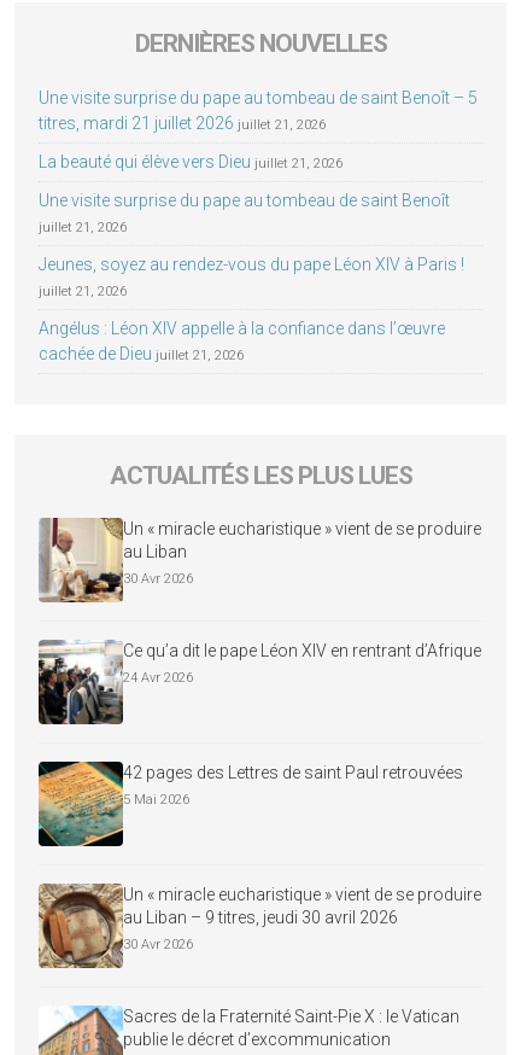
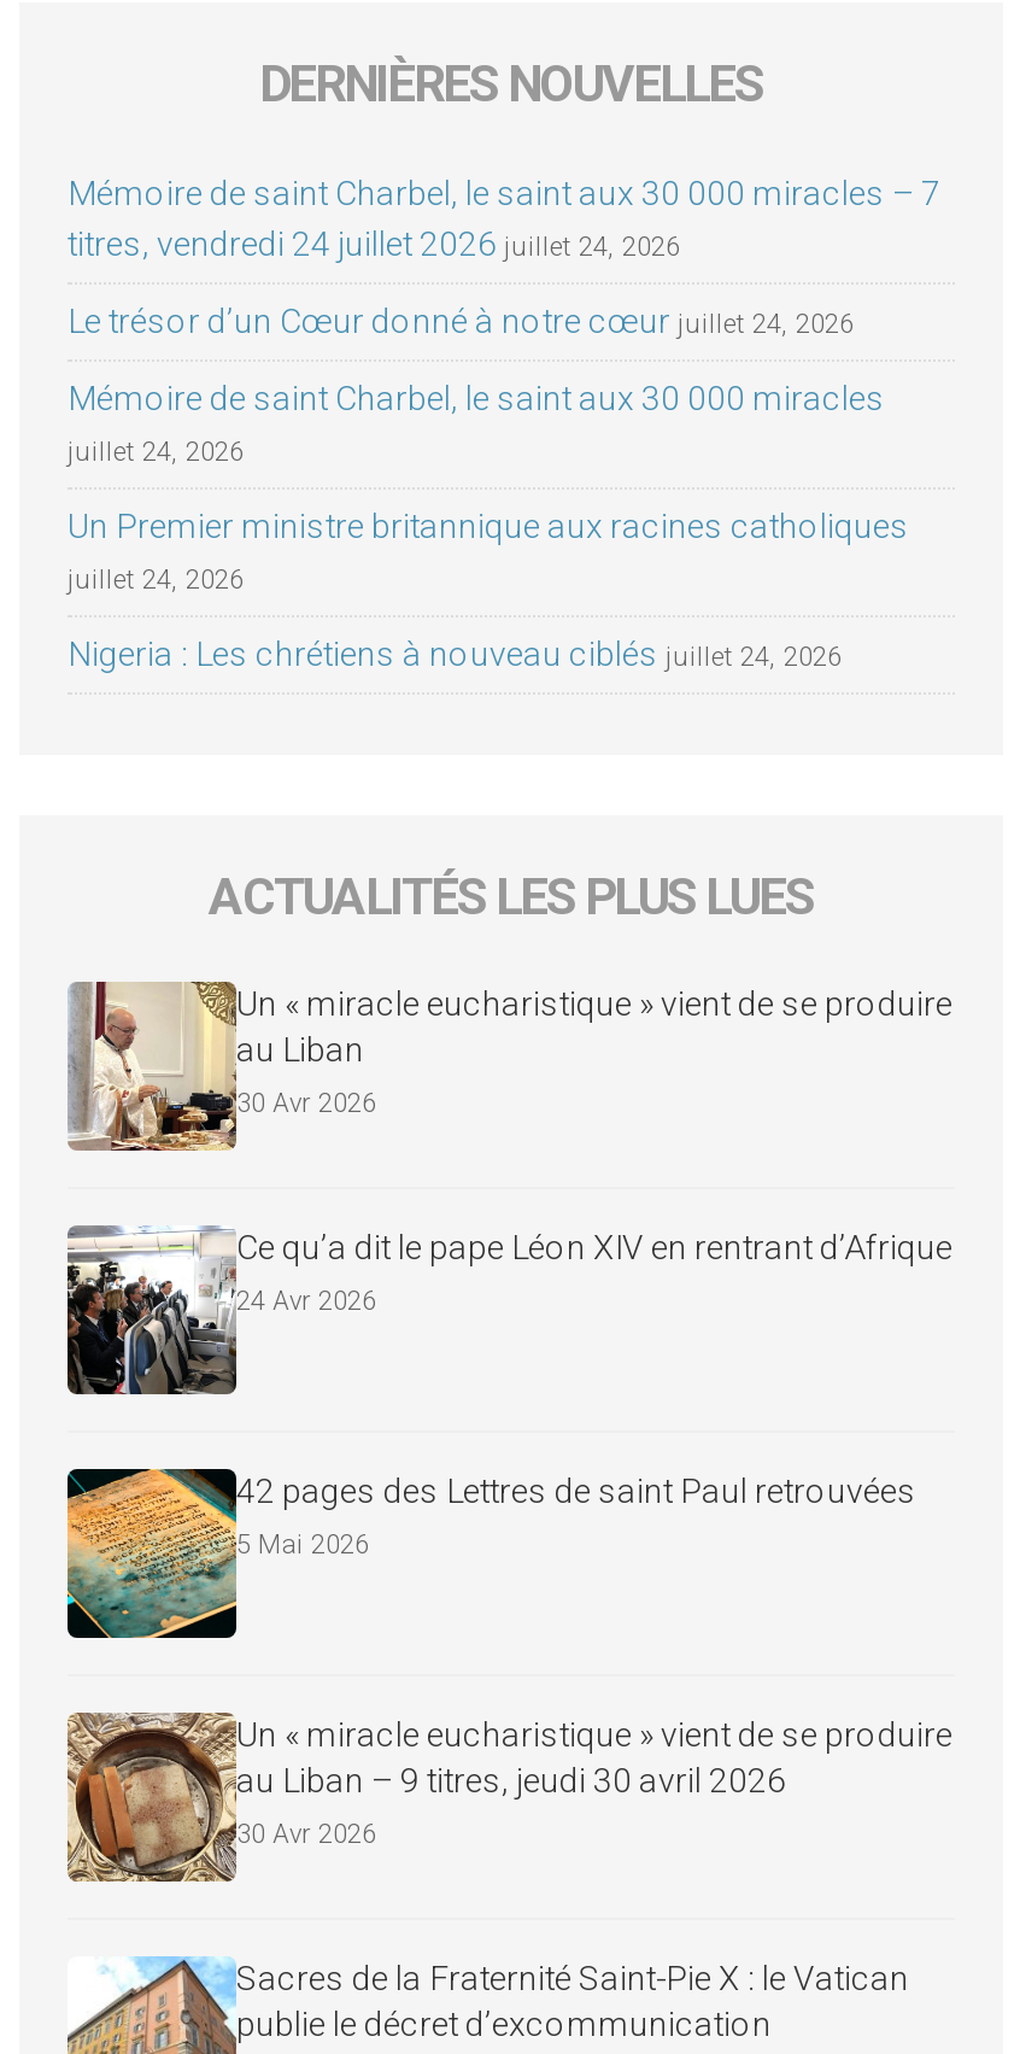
- Une visite surprise du pape au tombeau de saint Benoît – 5
- titres, mardi 21 juillet 2026 juillet 21, 2026
+ Mémoire de saint Charbel, le saint aux 30 000 miracles – 7
+ titres, vendredi 24 juillet 2026 juillet 24, 2026

- La beauté qui élève vers Dieu juillet 21, 2026
+ Le trésor d’un Cœur donné à notre cœur juillet 24, 2026

- Une visite surprise du pape au tombeau de saint Benoît
+ Mémoire de saint Charbel, le saint aux 30 000 miracles

- juillet 21, 2026
+ juillet 24, 2026

- Jeunes, soyez au rendez-vous du pape Léon XIV à Paris !
+ Un Premier ministre britannique aux racines catholiques

- juillet 21, 2026
+ juillet 24, 2026

- Angélus : Léon XIV appelle à la confiance dans l’œuvre
- cachée de Dieu juillet 21, 2026
+ Nigeria : Les chrétiens à nouveau ciblés juillet 24, 2026
